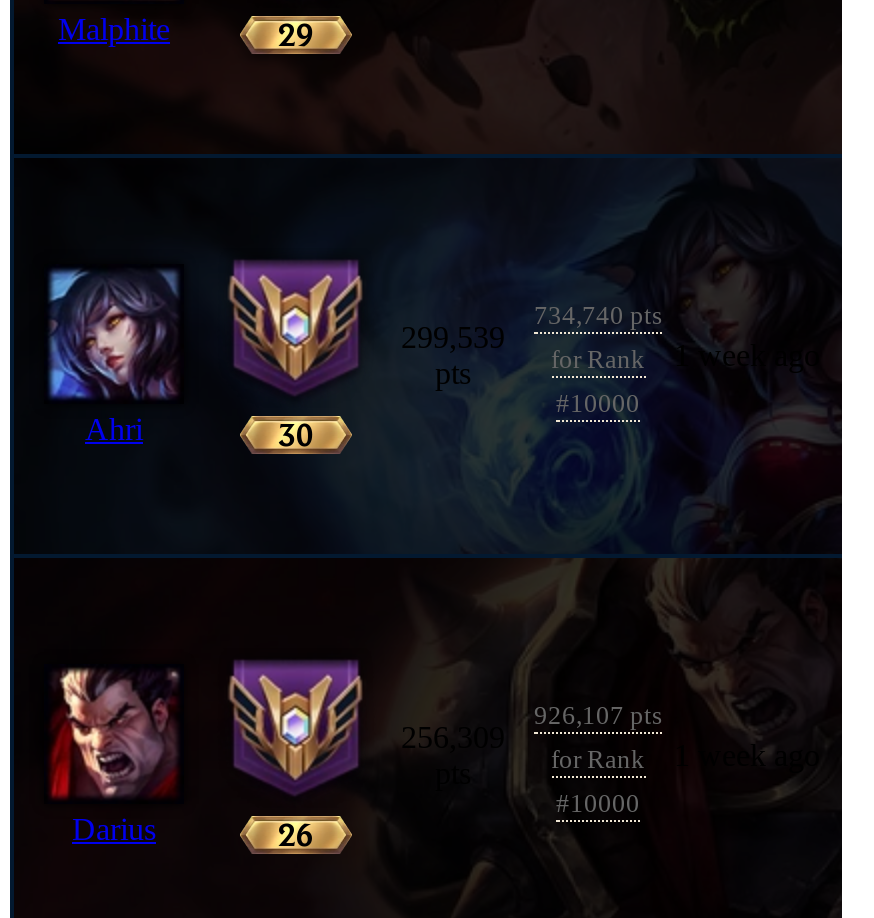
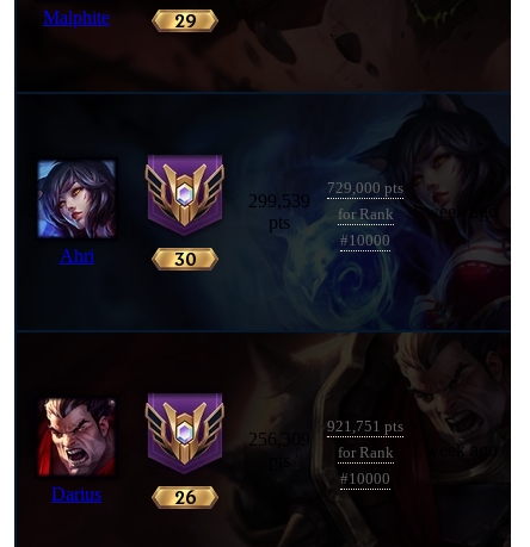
- 734,740 pts
+ 729,000 pts

- 926,107 pts
+ 921,751 pts
